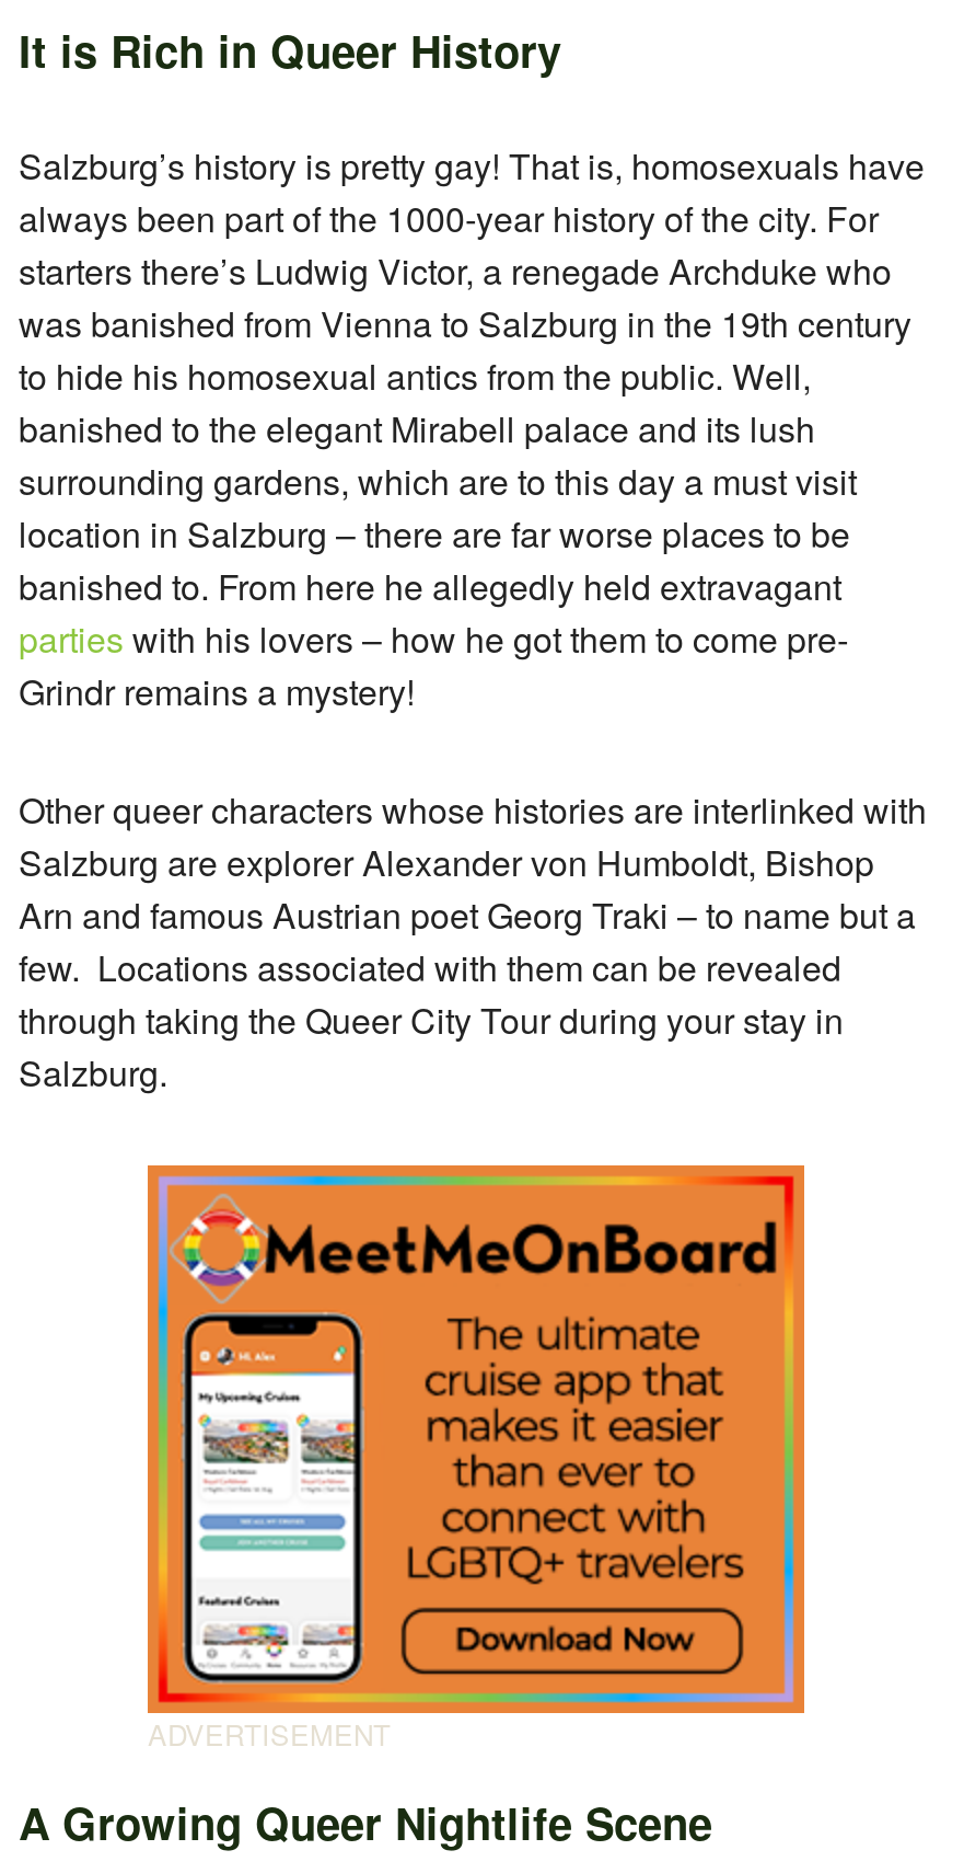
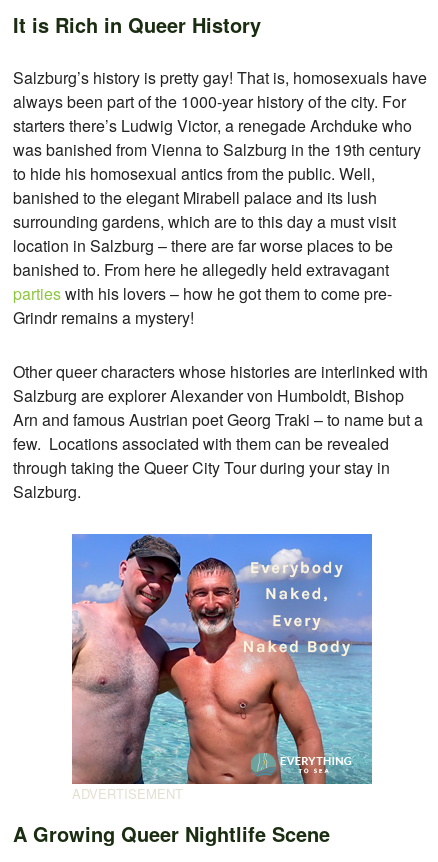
- [image]
+ [image]
